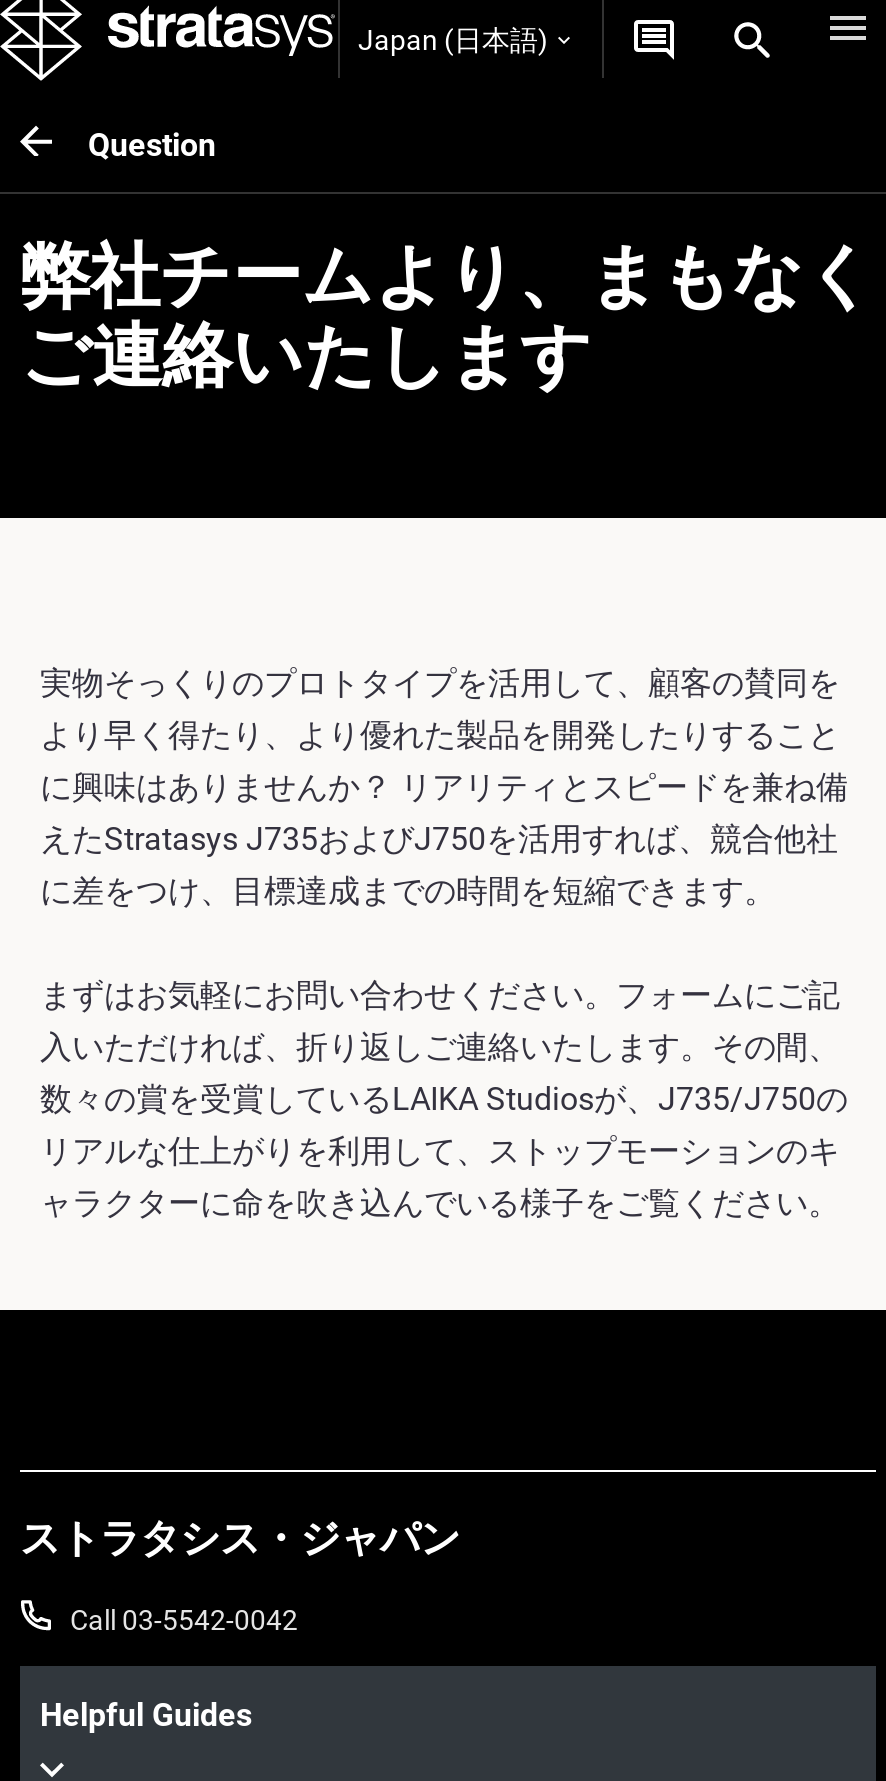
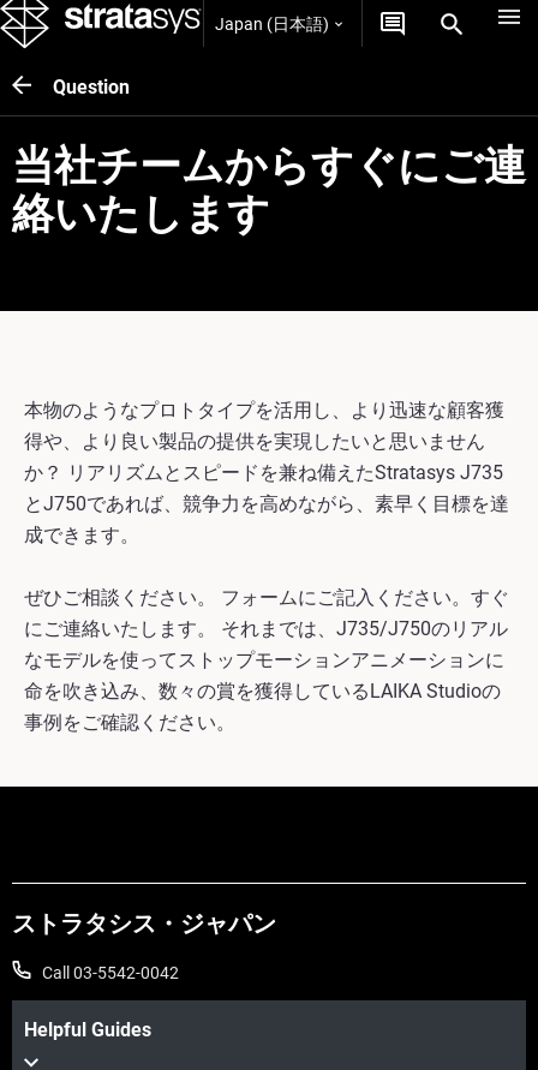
- 弊社チームより、まもなく
- ご連絡いたします
+ 当社チームからすぐにご連
+ 絡いたします

- 実物そっくりのプロトタイプを活用して、顧客の賛同を
- より早く得たり、より優れた製品を開発したりすること
- に興味はありませんか？ リアリティとスピードを兼ね備
- えたStratasys J735およびJ750を活用すれば、競合他社
- に差をつけ、目標達成までの時間を短縮できます。
+ 本物のようなプロトタイプを活用し、より迅速な顧客獲
+ 得や、より良い製品の提供を実現したいと思いません
+ か？ リアリズムとスピードを兼ね備えたStratasys J735
+ とJ750であれば、競争力を高めながら、素早く目標を達
+ 成できます。

- まずはお気軽にお問い合わせください。フォームにご記
- 入いただければ、折り返しご連絡いたします。その間、
- 数々の賞を受賞しているLAIKA Studiosが、J735/J750の
- リアルな仕上がりを利用して、ストップモーションのキ
- ャラクターに命を吹き込んでいる様子をご覧ください。
+ ぜひご相談ください。 フォームにご記入ください。すぐ
+ にご連絡いたします。 それまでは、J735/J750のリアル
+ なモデルを使ってストップモーションアニメーションに
+ 命を吹き込み、数々の賞を獲得しているLAIKA Studioの
+ 事例をご確認ください。
